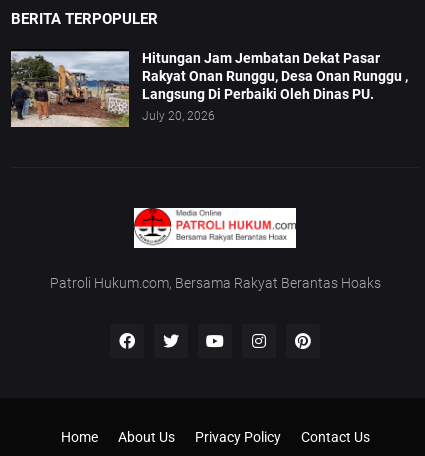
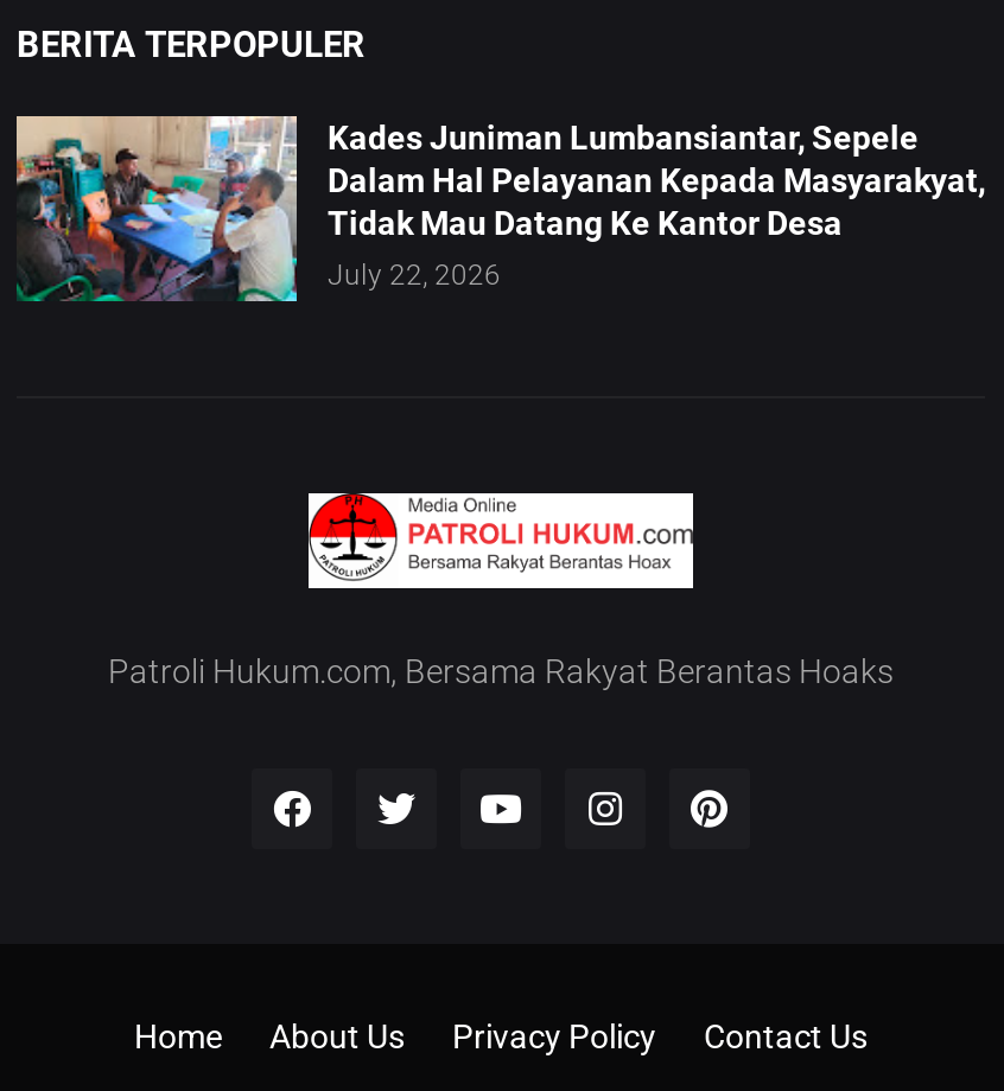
- [image]
- Hitungan Jam Jembatan Dekat Pasar
- Rakyat Onan Runggu, Desa Onan Runggu ,
- Langsung Di Perbaiki Oleh Dinas PU.
- July 20, 2026
+ [image]
+ Kades Juniman Lumbansiantar, Sepele
+ Dalam Hal Pelayanan Kepada Masyarakyat,
+ Tidak Mau Datang Ke Kantor Desa
+ July 22, 2026
